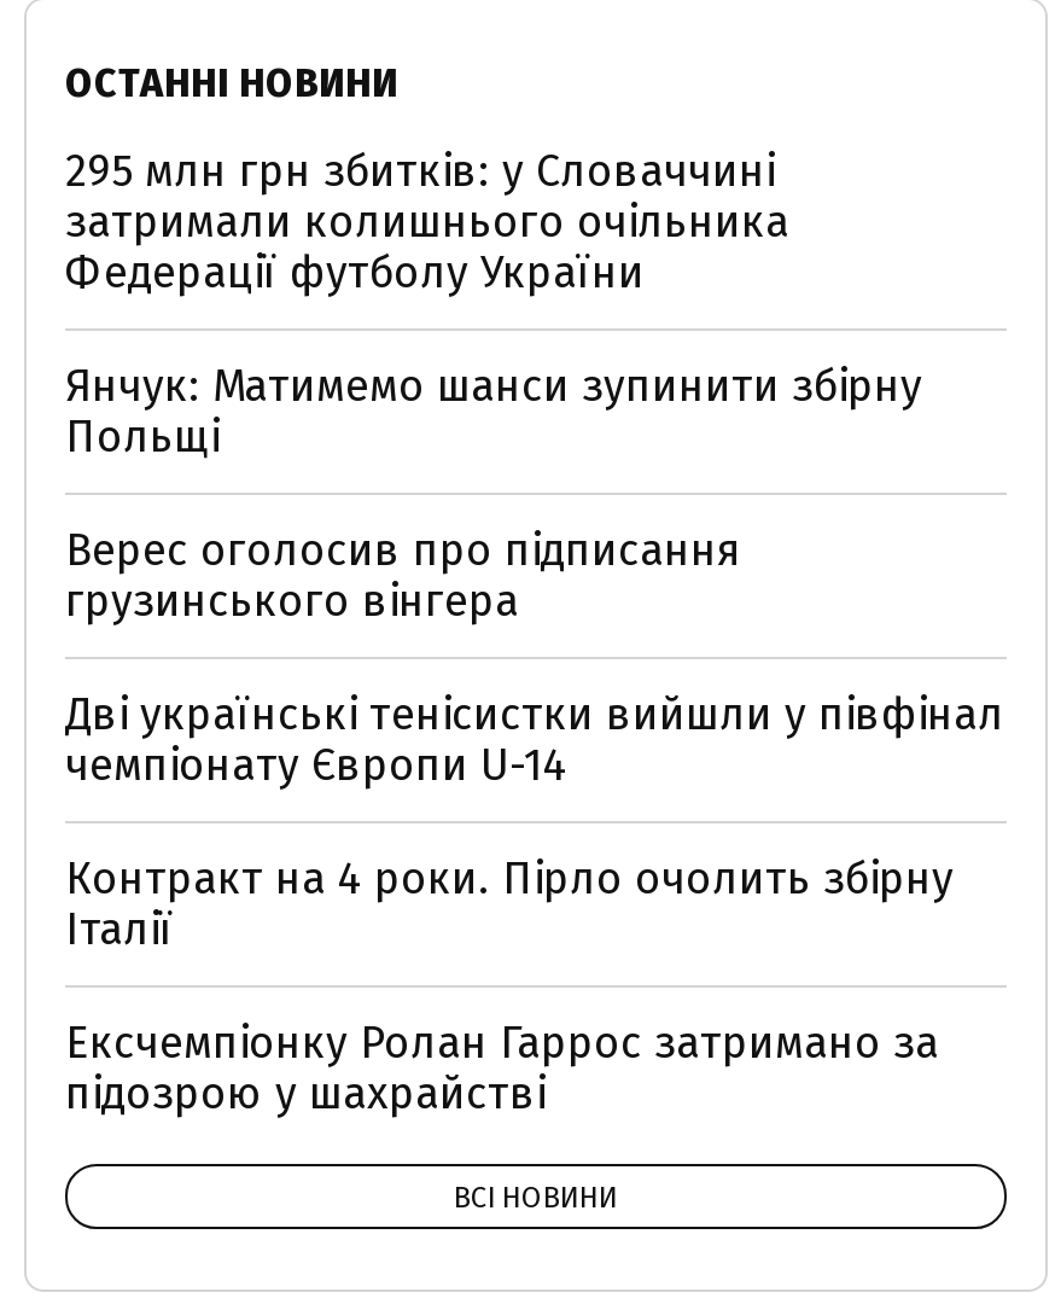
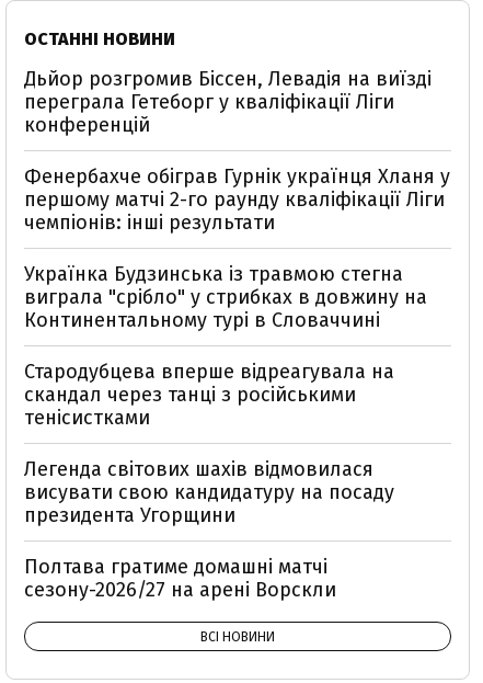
- 295 млн грн збитків: у Словаччині
- затримали колишнього очільника
- Федерації футболу України
+ Дьйор розгромив Біссен, Левадія на виїзді
+ переграла Гетеборг у кваліфікації Ліги
+ конференцій

- Янчук: Матимемо шанси зупинити збірну
- Польщі
+ Фенербахче обіграв Гурнік українця Хланя у
+ першому матчі 2-го раунду кваліфікації Ліги
+ чемпіонів: інші результати

- Верес оголосив про підписання
- грузинського вінгера
+ Українка Будзинська із травмою стегна
+ виграла "срібло" у стрибках в довжину на
+ Континентальному турі в Словаччині

- Дві українські тенісистки вийшли у півфінал
- чемпіонату Європи U-14
+ Стародубцева вперше відреагувала на
+ скандал через танці з російськими
+ тенісистками

- Контракт на 4 роки. Пірло очолить збірну
- Італії
+ Легенда світових шахів відмовилася
+ висувати свою кандидатуру на посаду
+ президента Угорщини

- Ексчемпіонку Ролан Гаррос затримано за
- підозрою у шахрайстві
+ Полтава гратиме домашні матчі
+ сезону-2026/27 на арені Ворскли
